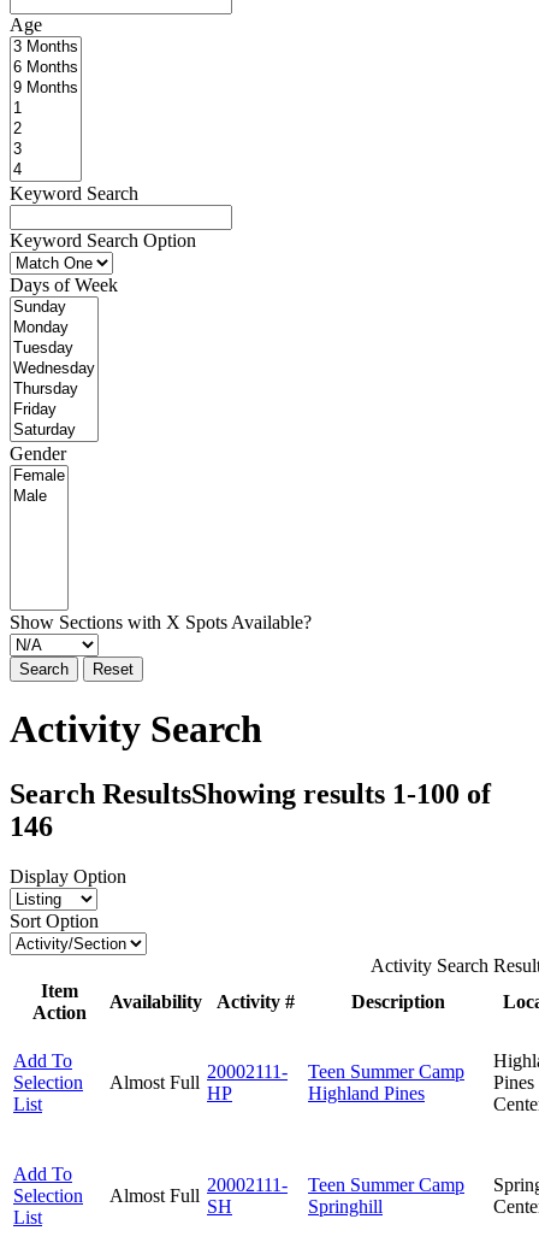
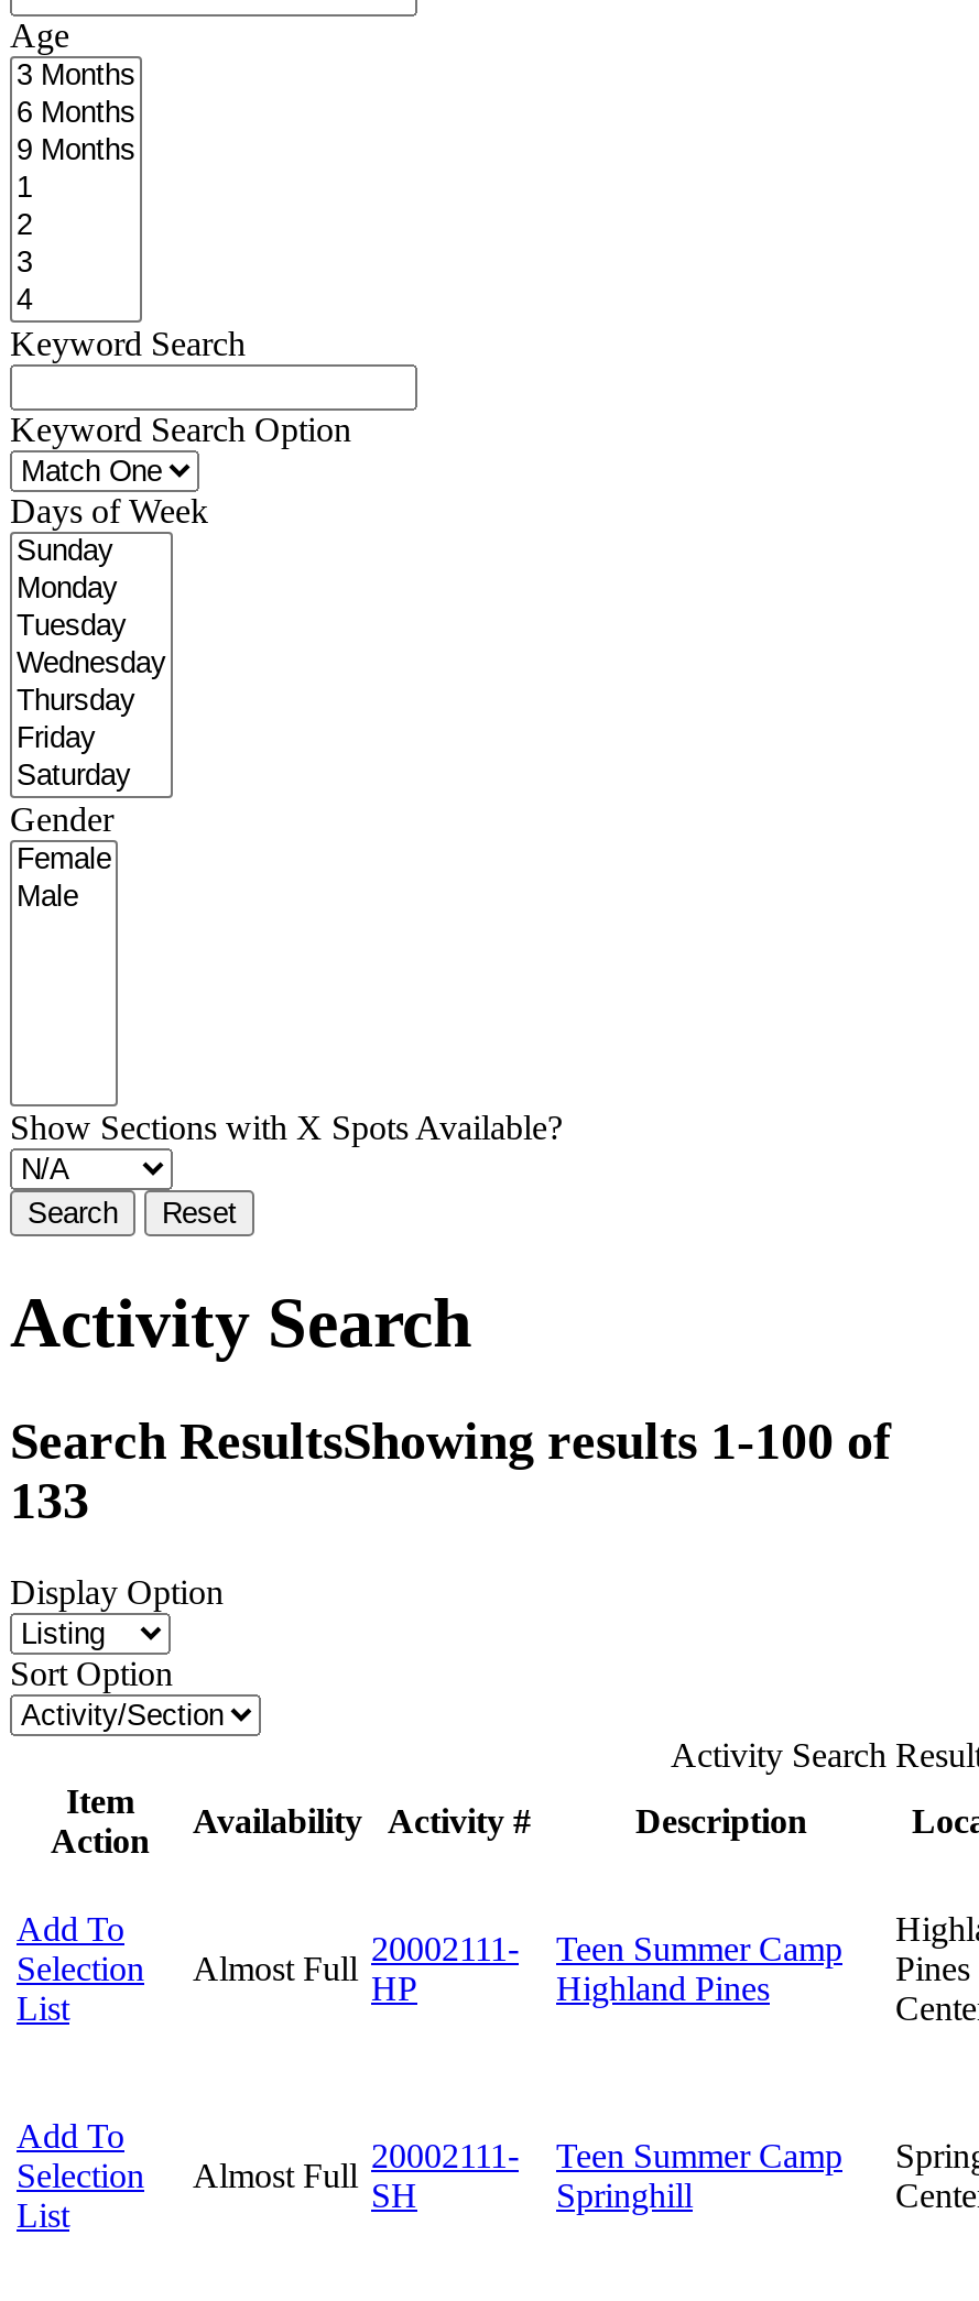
- 146
+ 133
